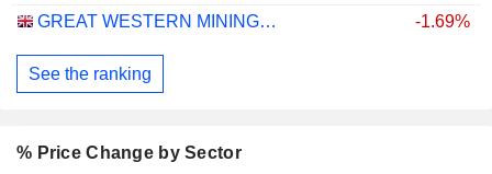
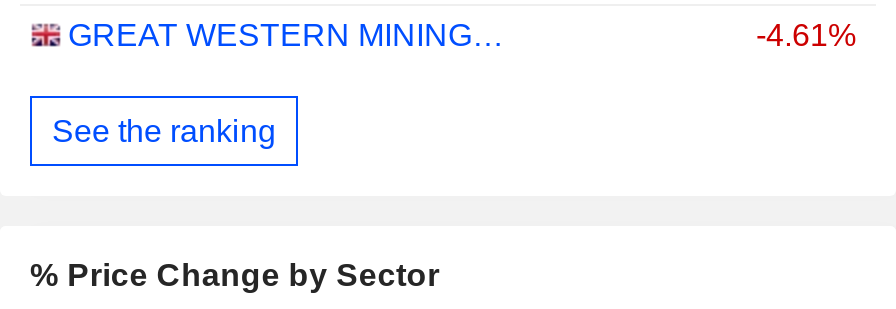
- -1.69%
+ -4.61%
